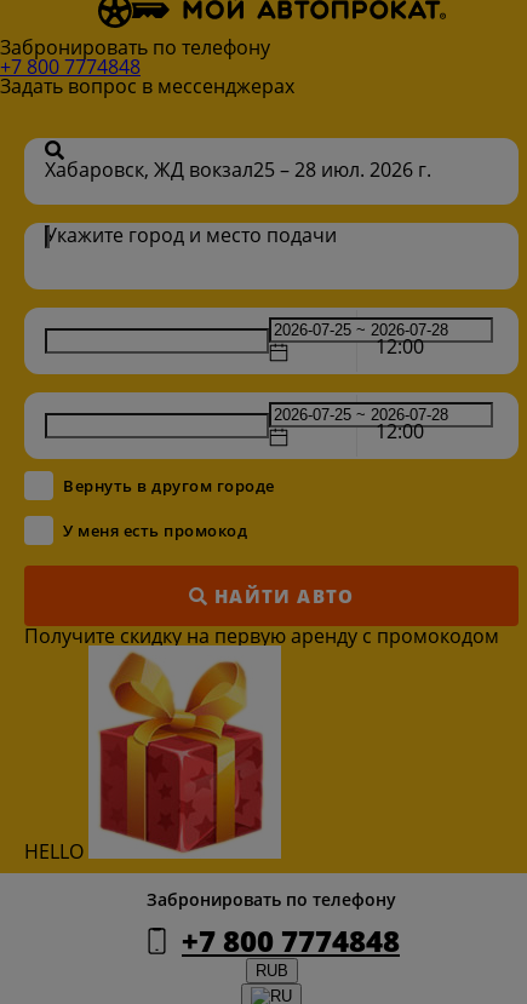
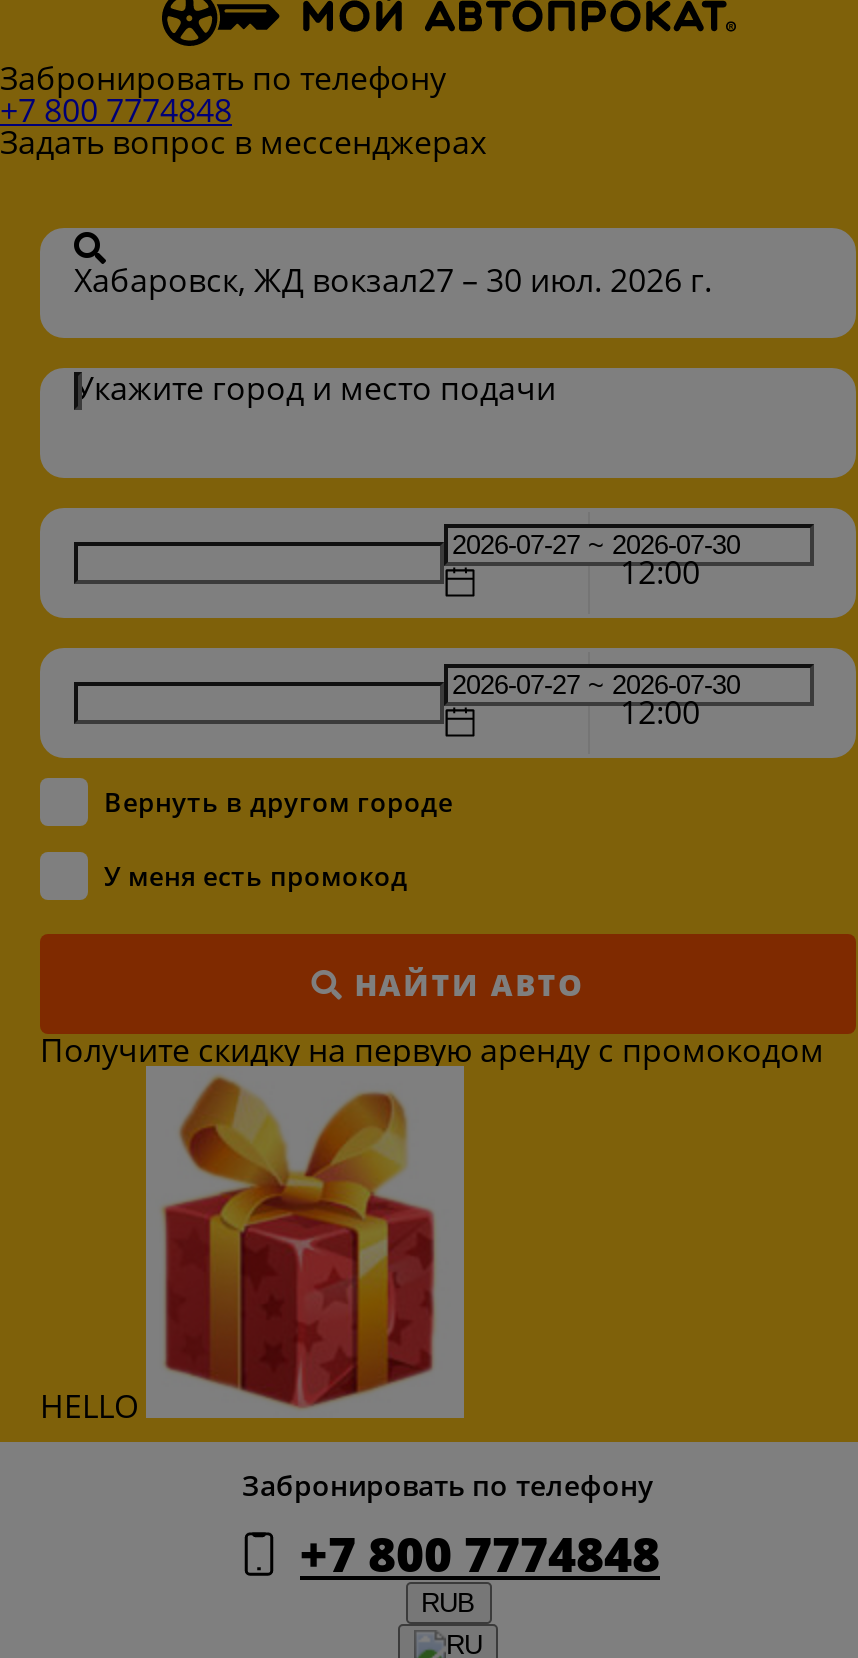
- Хабаровск, ЖД вокзал25 – 28 июл. 2026 г.
+ Хабаровск, ЖД вокзал27 – 30 июл. 2026 г.
